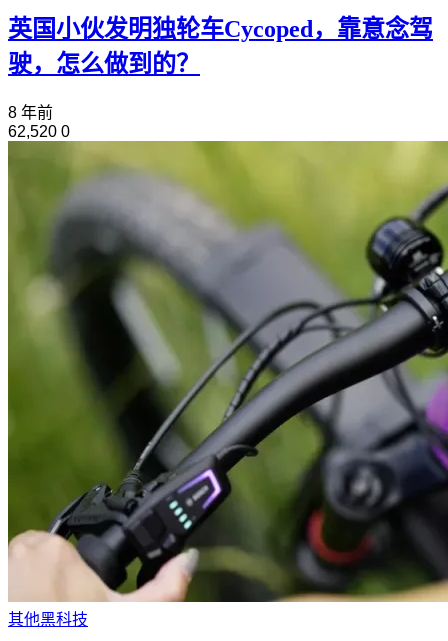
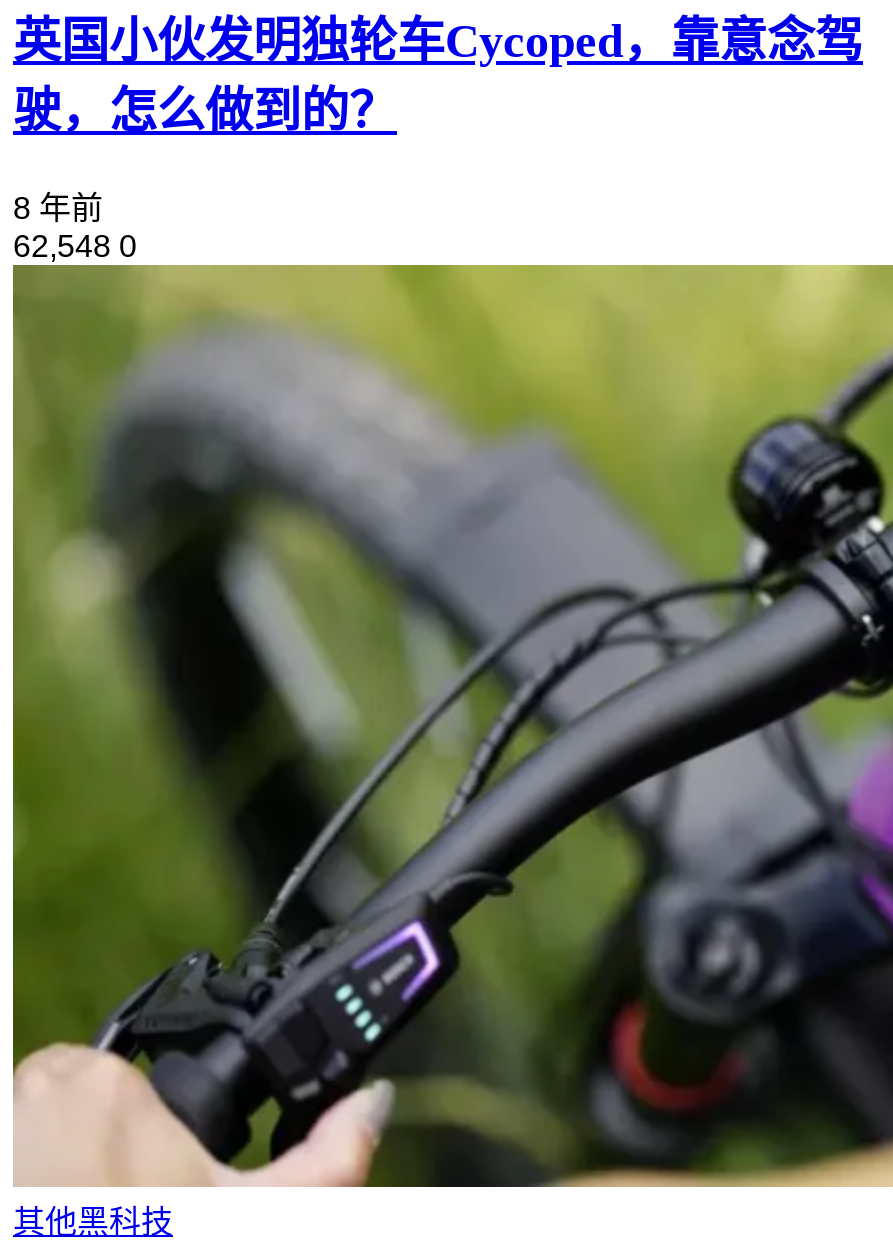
- 62,520 0
+ 62,548 0
